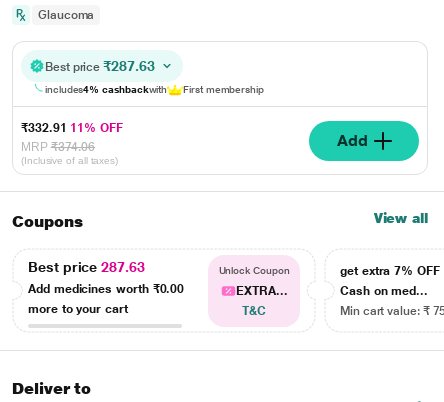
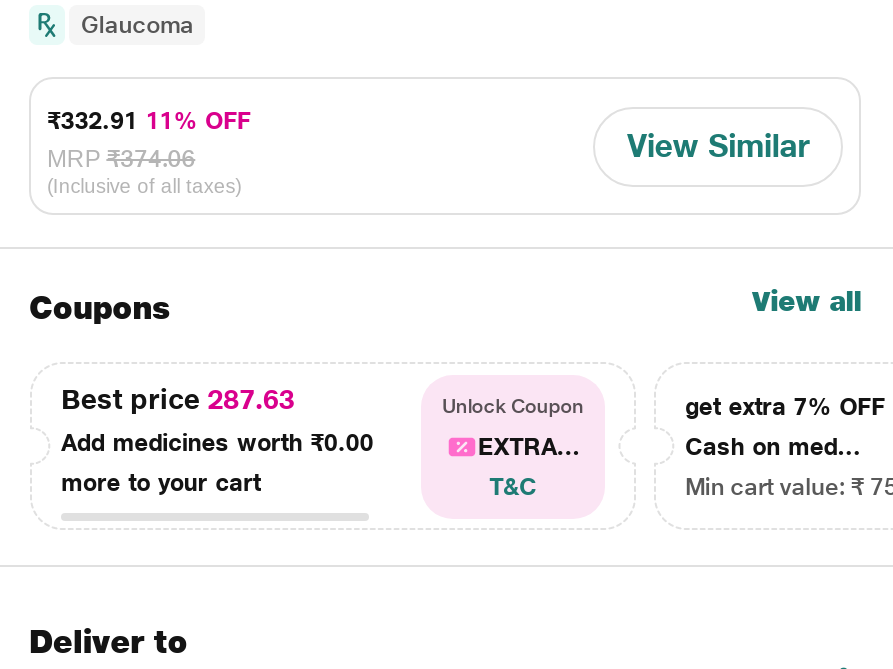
- Best price ₹287.63
- includes4% cashbackwith
- First membership

- Add
+ View Similar
